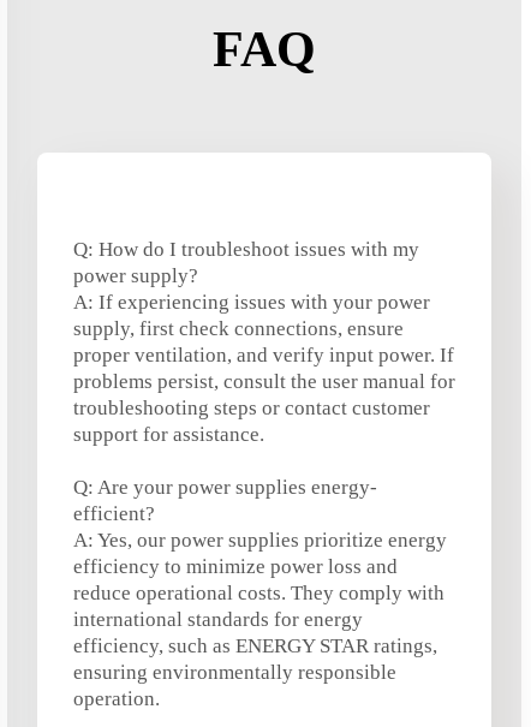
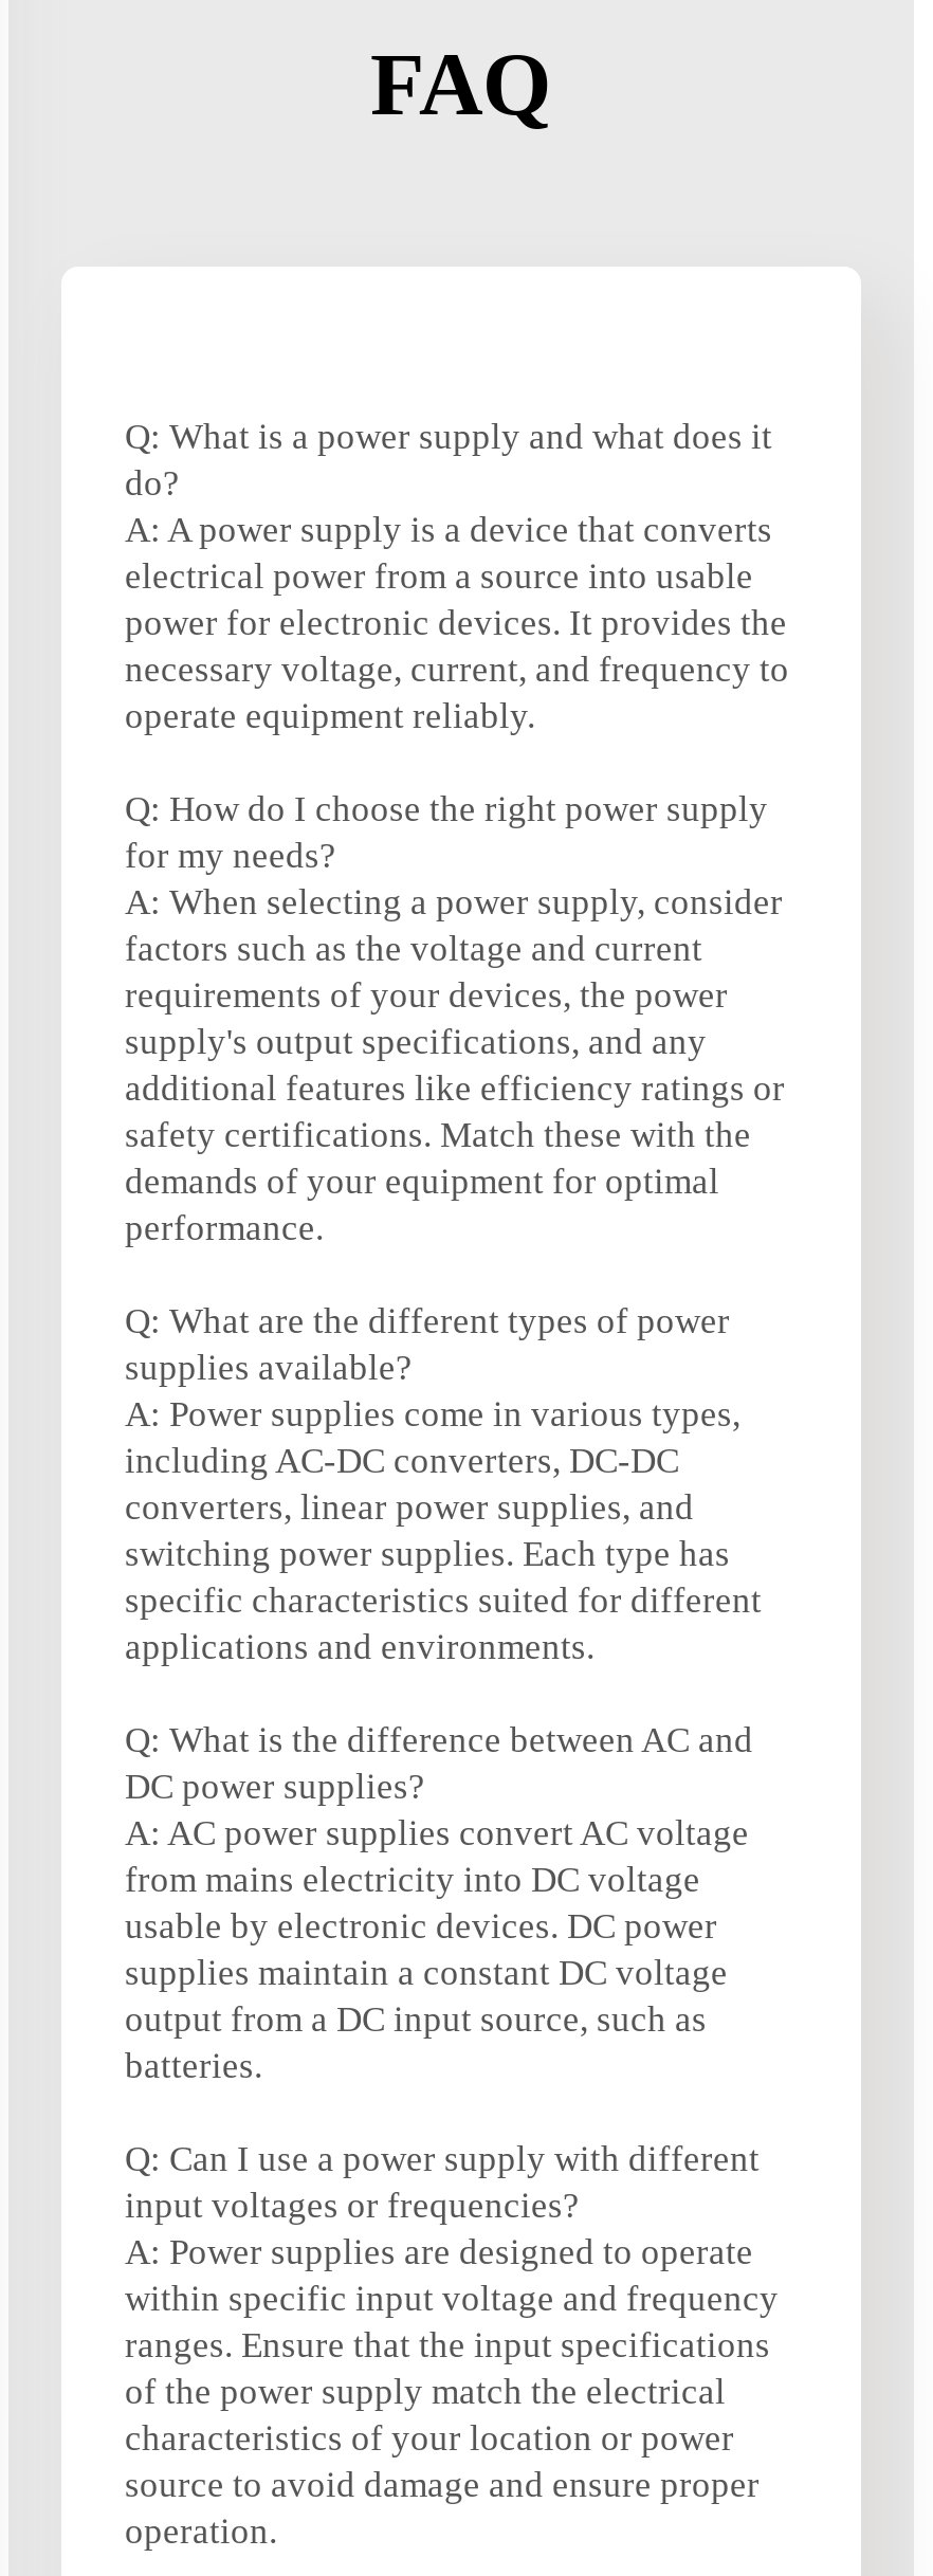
- Q: How do I troubleshoot issues with my
- power supply?
- A: If experiencing issues with your power
- supply, first check connections, ensure
- proper ventilation, and verify input power. If
- problems persist, consult the user manual for
- troubleshooting steps or contact customer
- support for assistance.
- Q: Are your power supplies energy-
- efficient?
- A: Yes, our power supplies prioritize energy
- efficiency to minimize power loss and
- reduce operational costs. They comply with
- international standards for energy
- efficiency, such as ENERGY STAR ratings,
- ensuring environmentally responsible
+ Q: What is a power supply and what does it
+ do?
+ A: A power supply is a device that converts
+ electrical power from a source into usable
+ power for electronic devices. It provides the
+ necessary voltage, current, and frequency to
+ operate equipment reliably.
+ Q: How do I choose the right power supply
+ for my needs?
+ A: When selecting a power supply, consider
+ factors such as the voltage and current
+ requirements of your devices, the power
+ supply's output specifications, and any
+ additional features like efficiency ratings or
+ safety certifications. Match these with the
+ demands of your equipment for optimal
+ performance.
+ Q: What are the different types of power
+ supplies available?
+ A: Power supplies come in various types,
+ including AC-DC converters, DC-DC
+ converters, linear power supplies, and
+ switching power supplies. Each type has
+ specific characteristics suited for different
+ applications and environments.
+ Q: What is the difference between AC and
+ DC power supplies?
+ A: AC power supplies convert AC voltage
+ from mains electricity into DC voltage
+ usable by electronic devices. DC power
+ supplies maintain a constant DC voltage
+ output from a DC input source, such as
+ batteries.
+ Q: Can I use a power supply with different
+ input voltages or frequencies?
+ A: Power supplies are designed to operate
+ within specific input voltage and frequency
+ ranges. Ensure that the input specifications
+ of the power supply match the electrical
+ characteristics of your location or power
+ source to avoid damage and ensure proper
